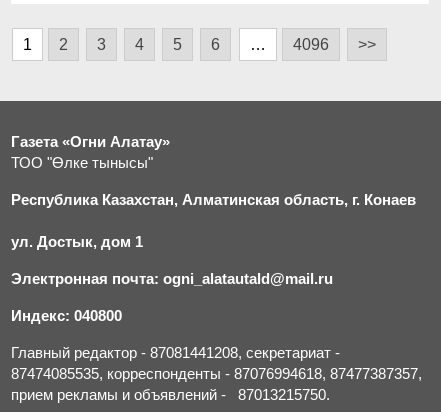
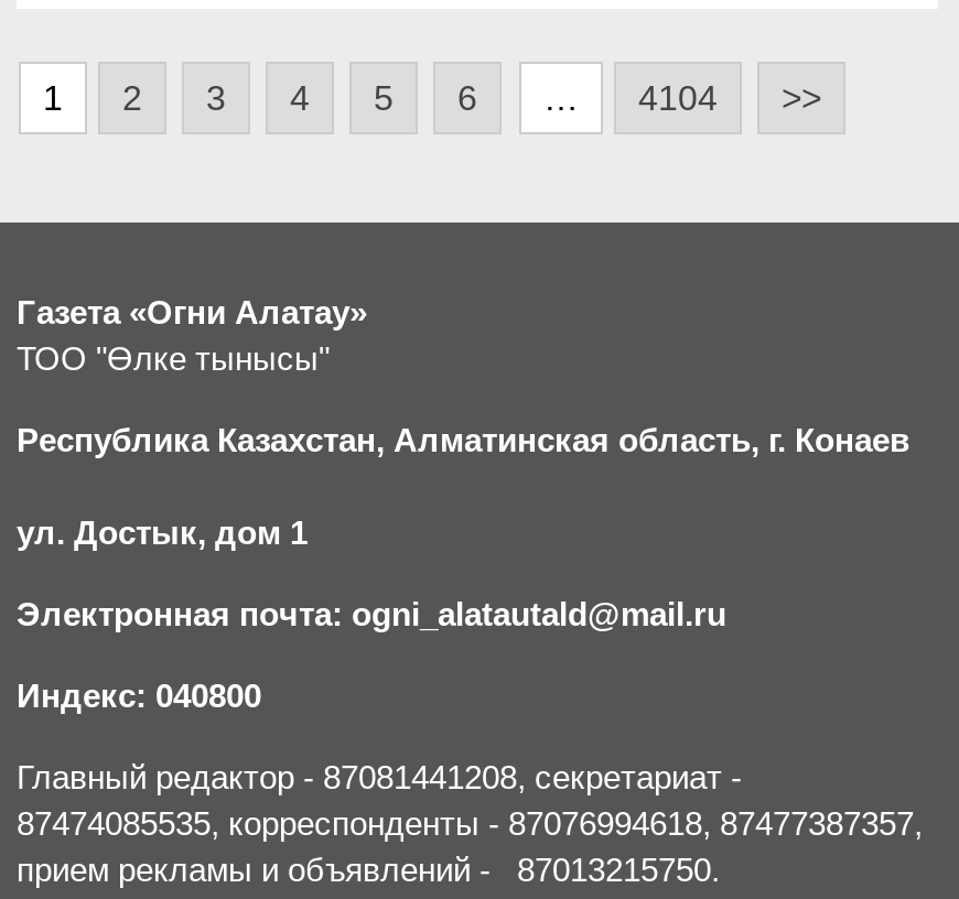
- 4096
+ 4104
